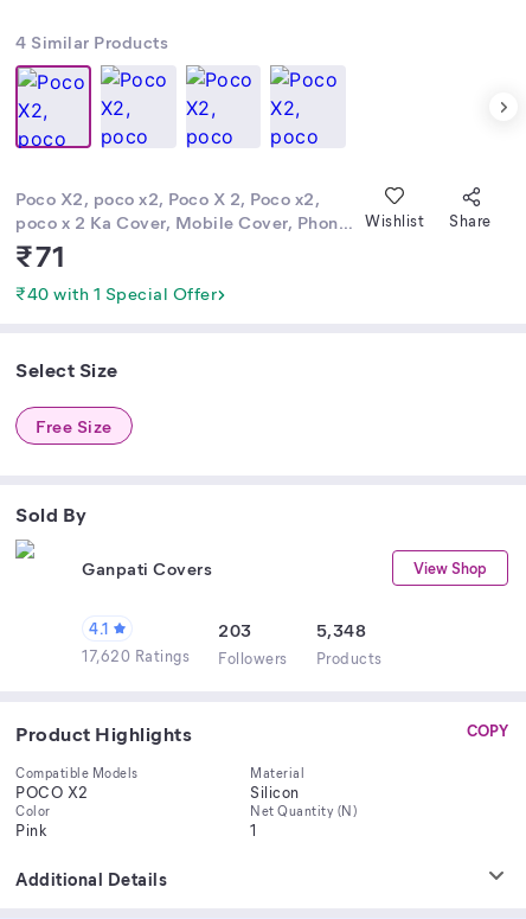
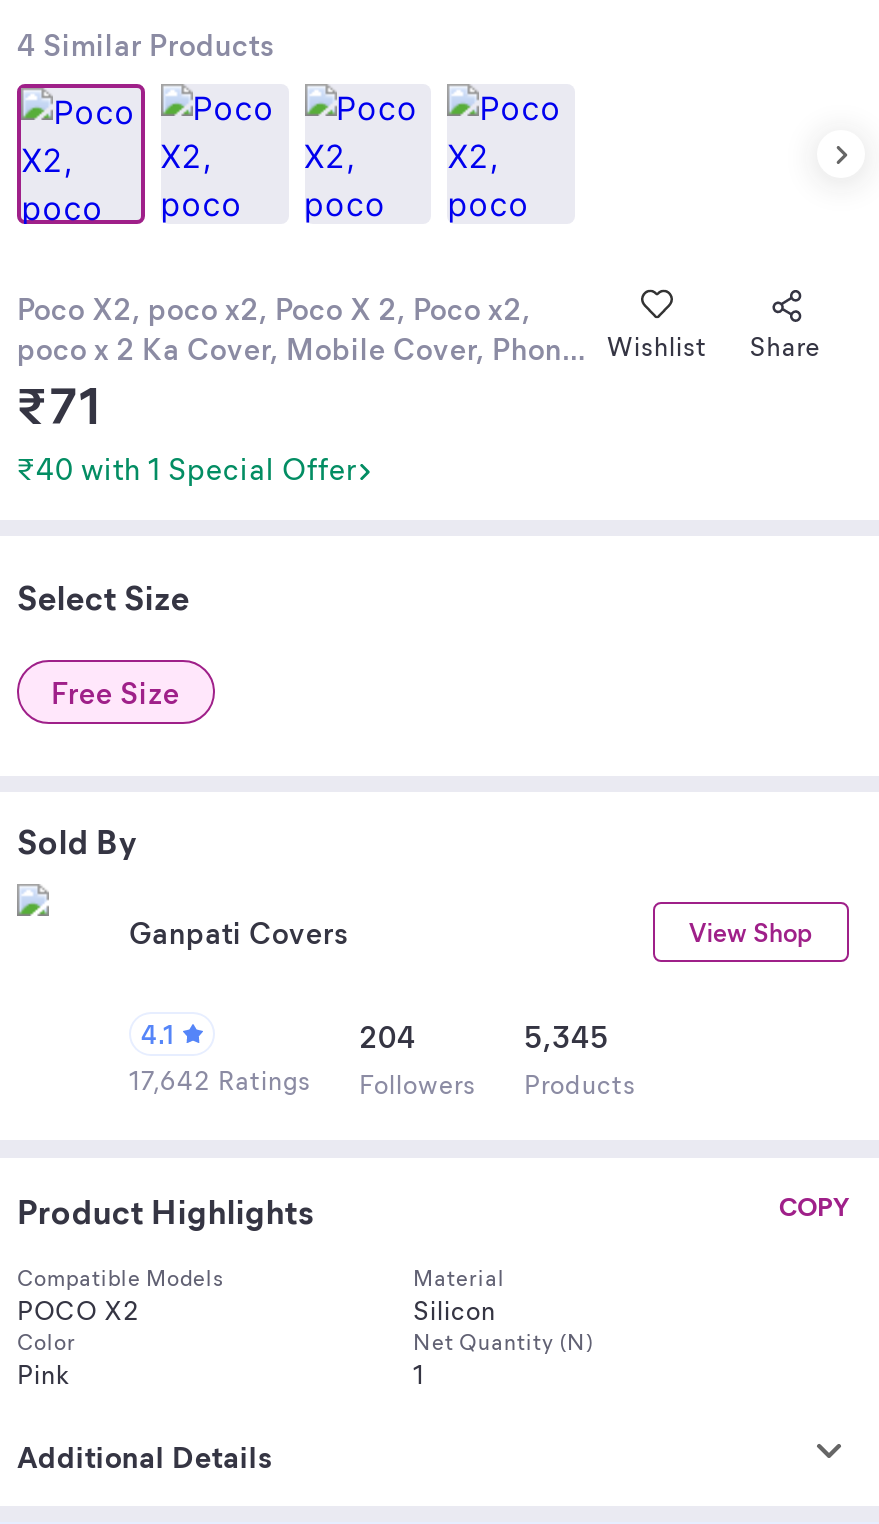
- 203
+ 204

- 5,348
+ 5,345

- 17,620 Ratings Followers Products
+ 17,642 Ratings Followers Products
